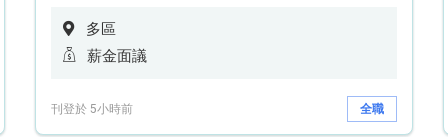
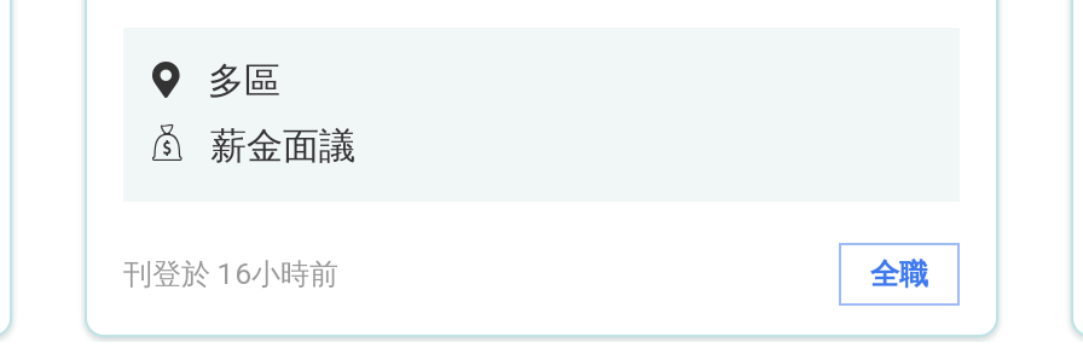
- 刊登於 5小時前
+ 刊登於 16小時前
